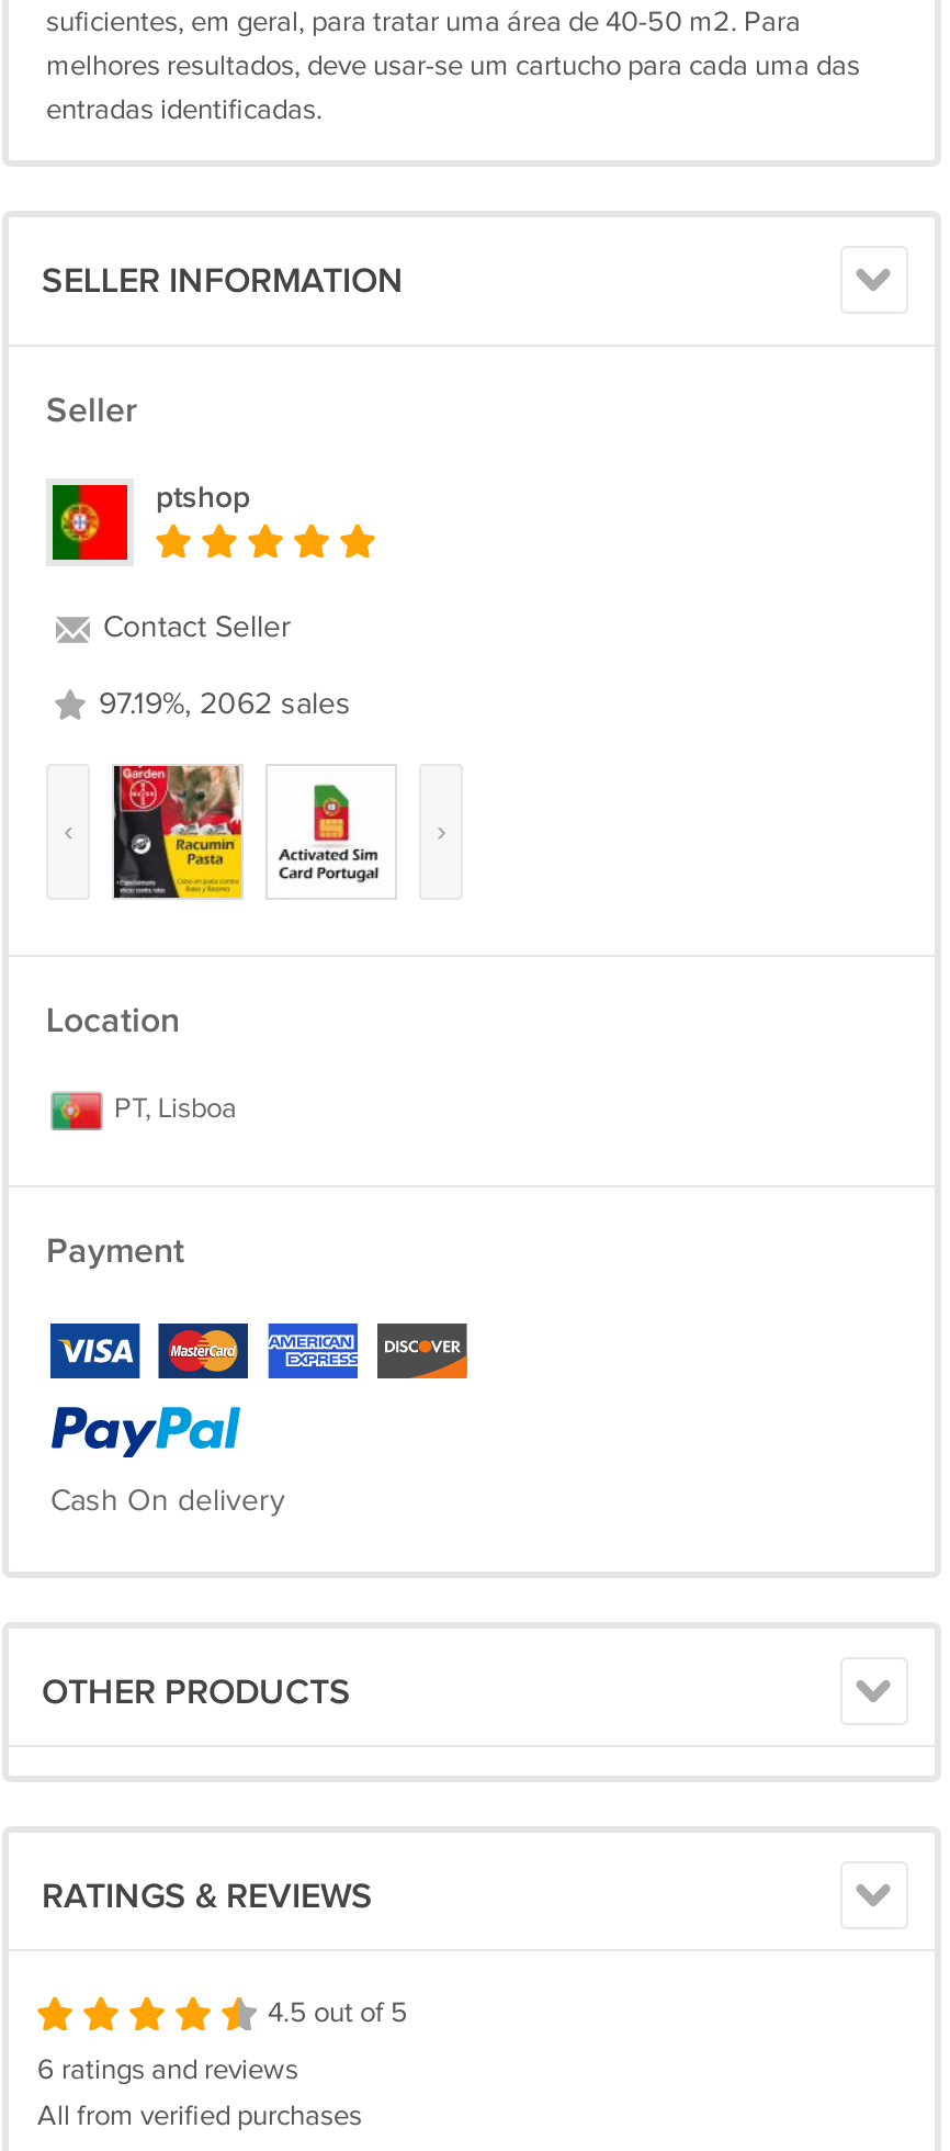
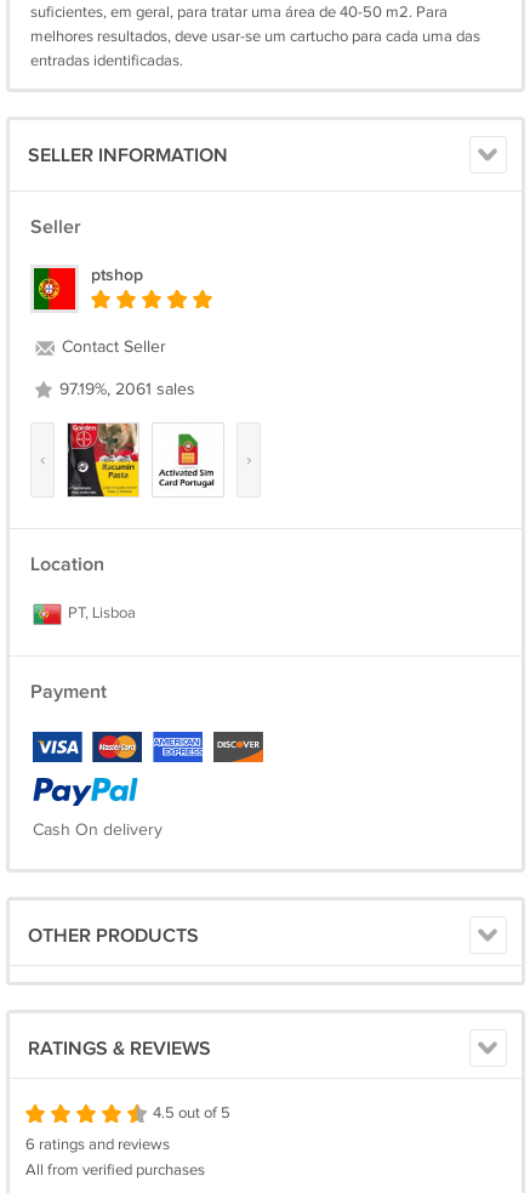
- 97.19%, 2062 sales
+ 97.19%, 2061 sales
